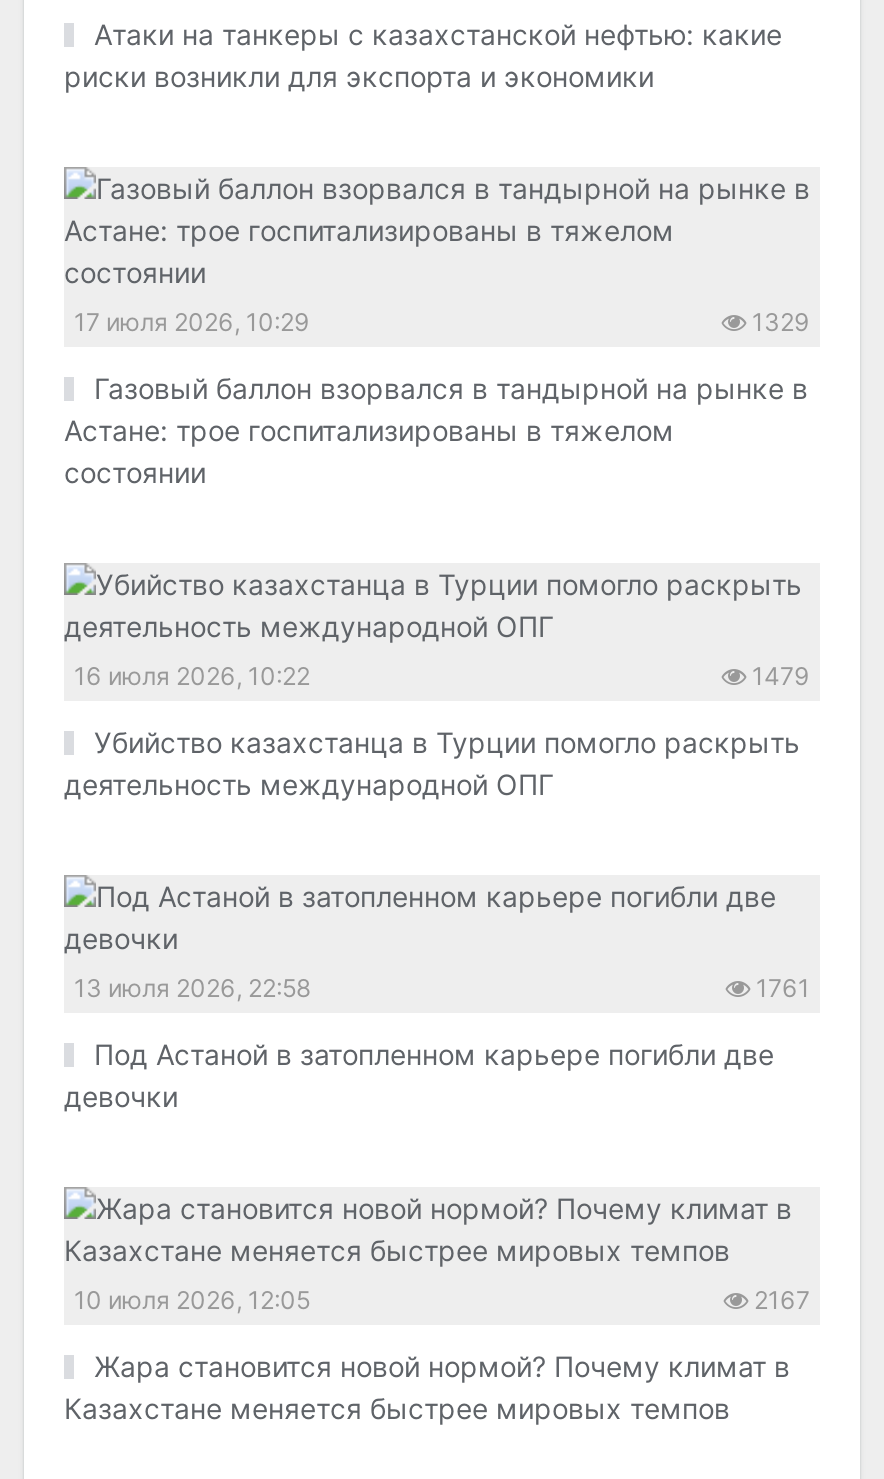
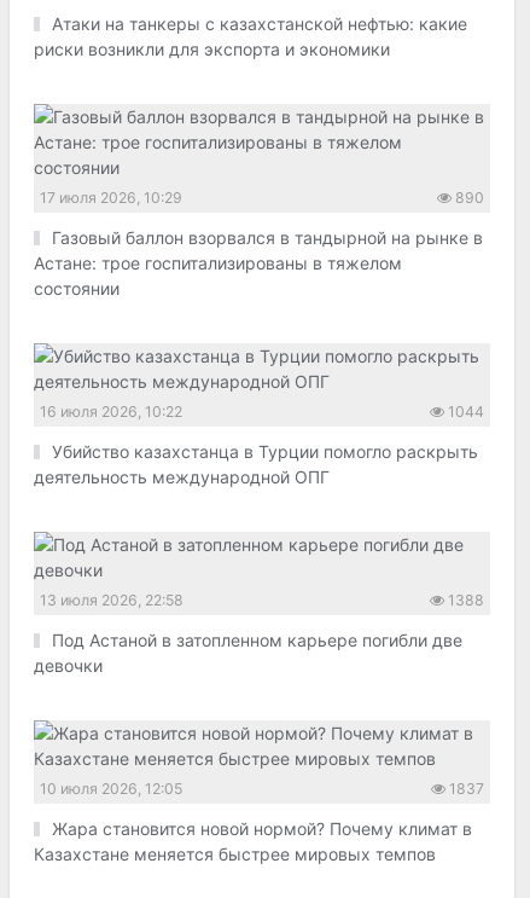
- 1329
+ 890

- 1479
+ 1044

- 1761
+ 1388

- 2167
+ 1837
